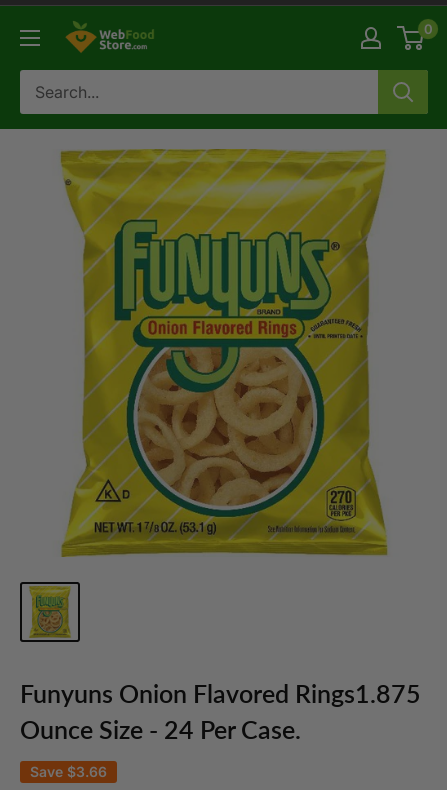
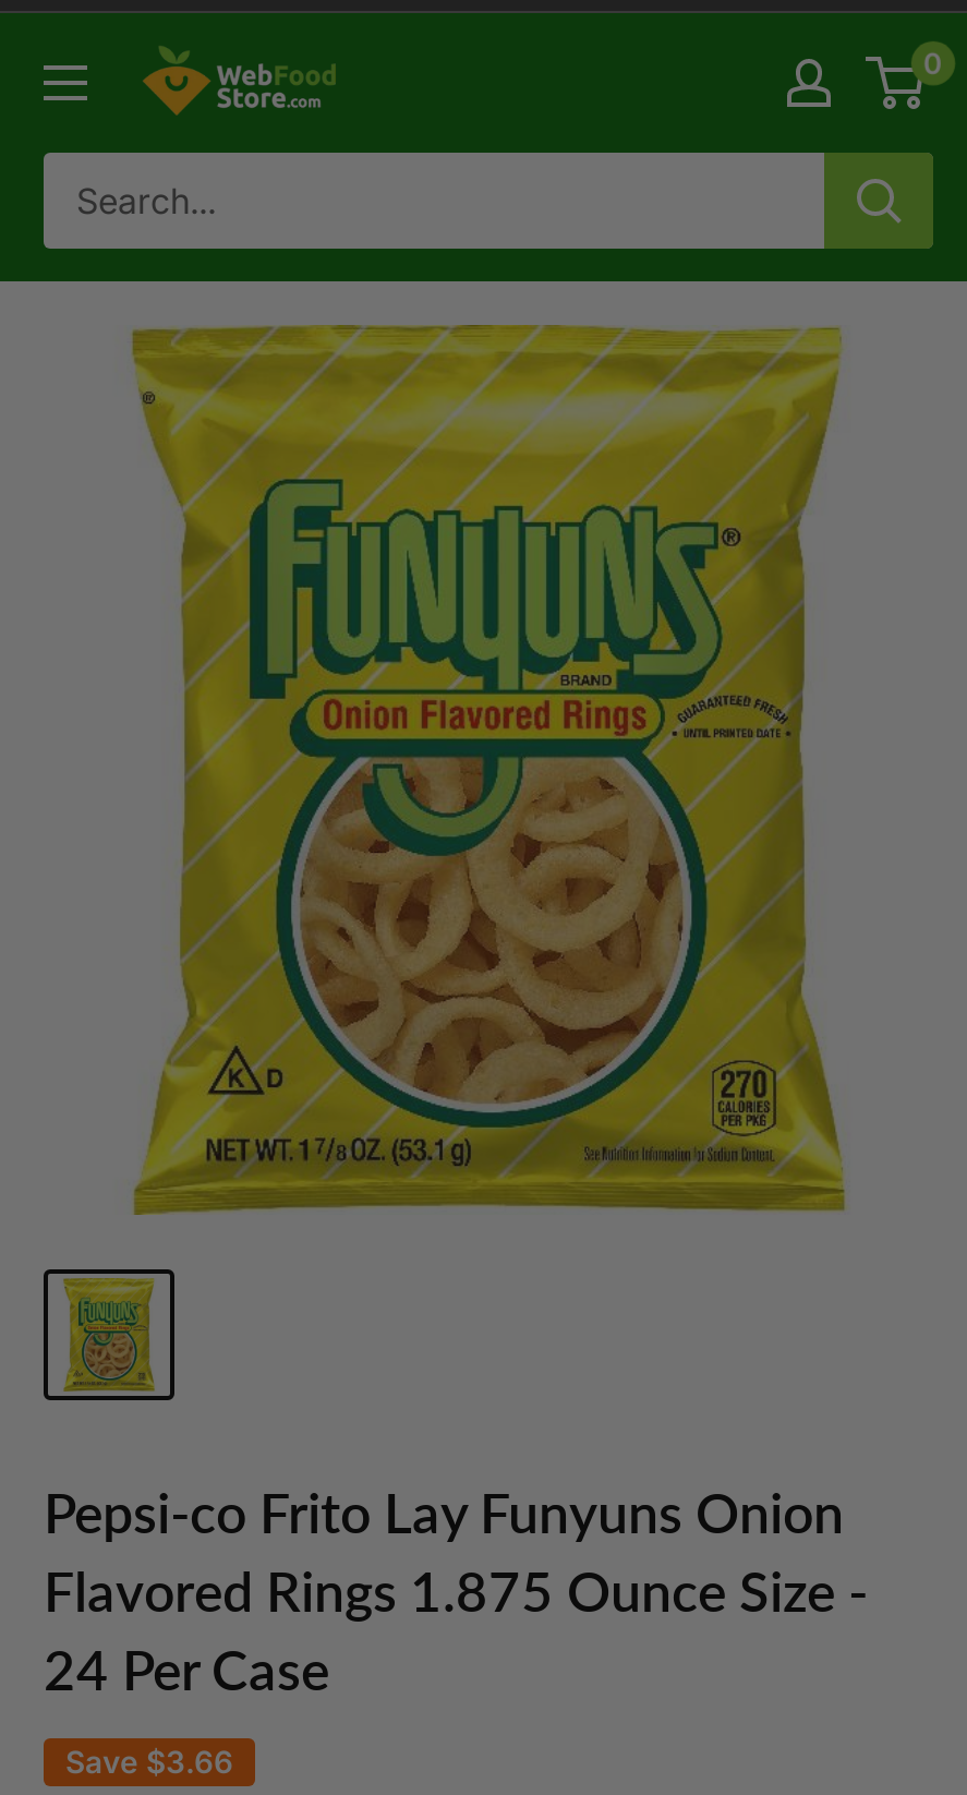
- Funyuns Onion Flavored Rings1.875
- Ounce Size - 24 Per Case.
+ Pepsi-co Frito Lay Funyuns Onion
+ Flavored Rings 1.875 Ounce Size -
+ 24 Per Case
